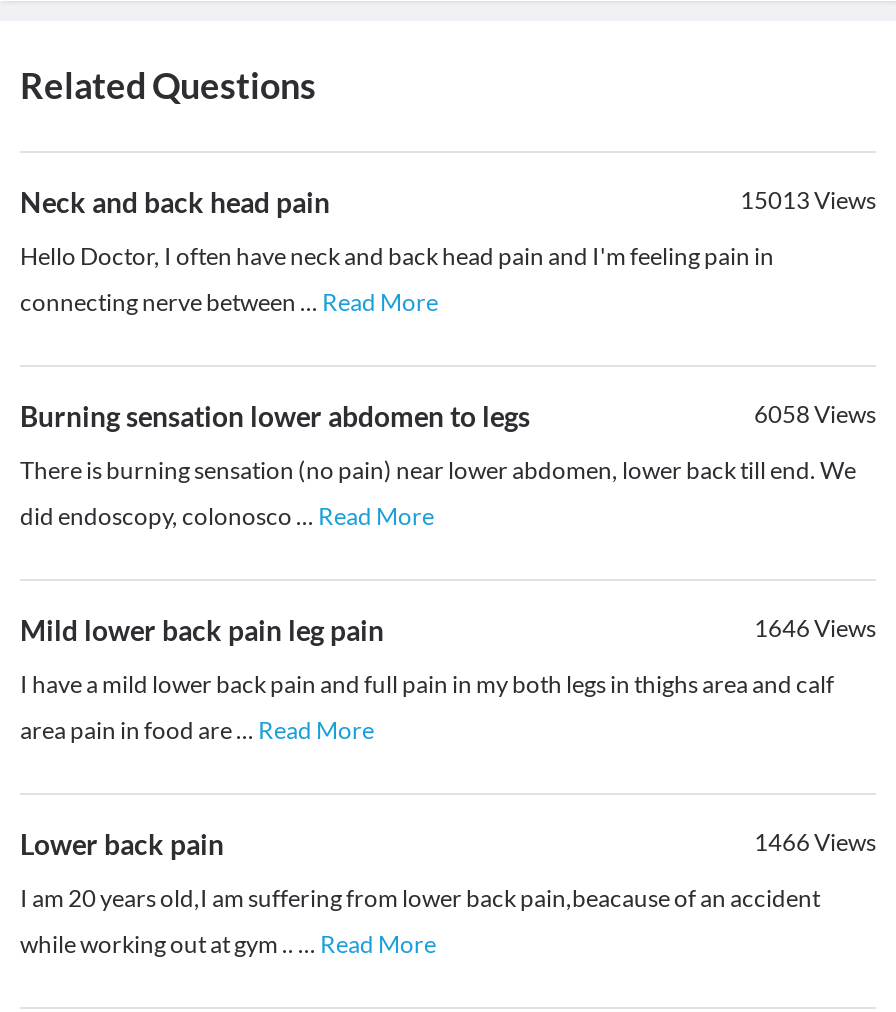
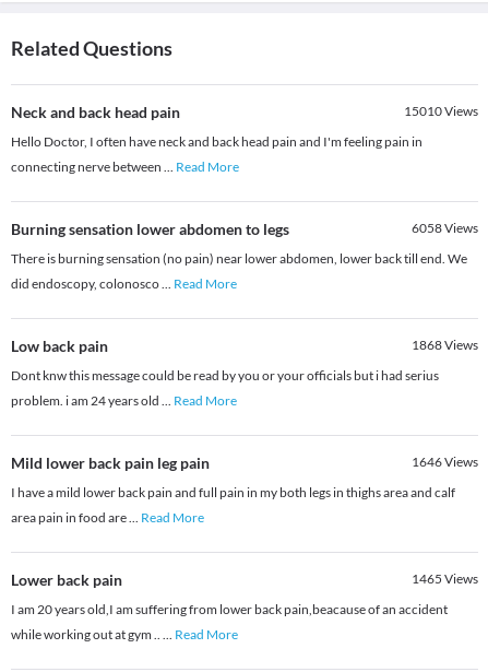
- 15013Views
+ 15010Views

+ Low back pain
+ 1868 Views
+ Dont knw this message could be read by you or your officials but i had serius
+ problem. i am 24 years old... Read More

- 1466Views
+ 1465Views
